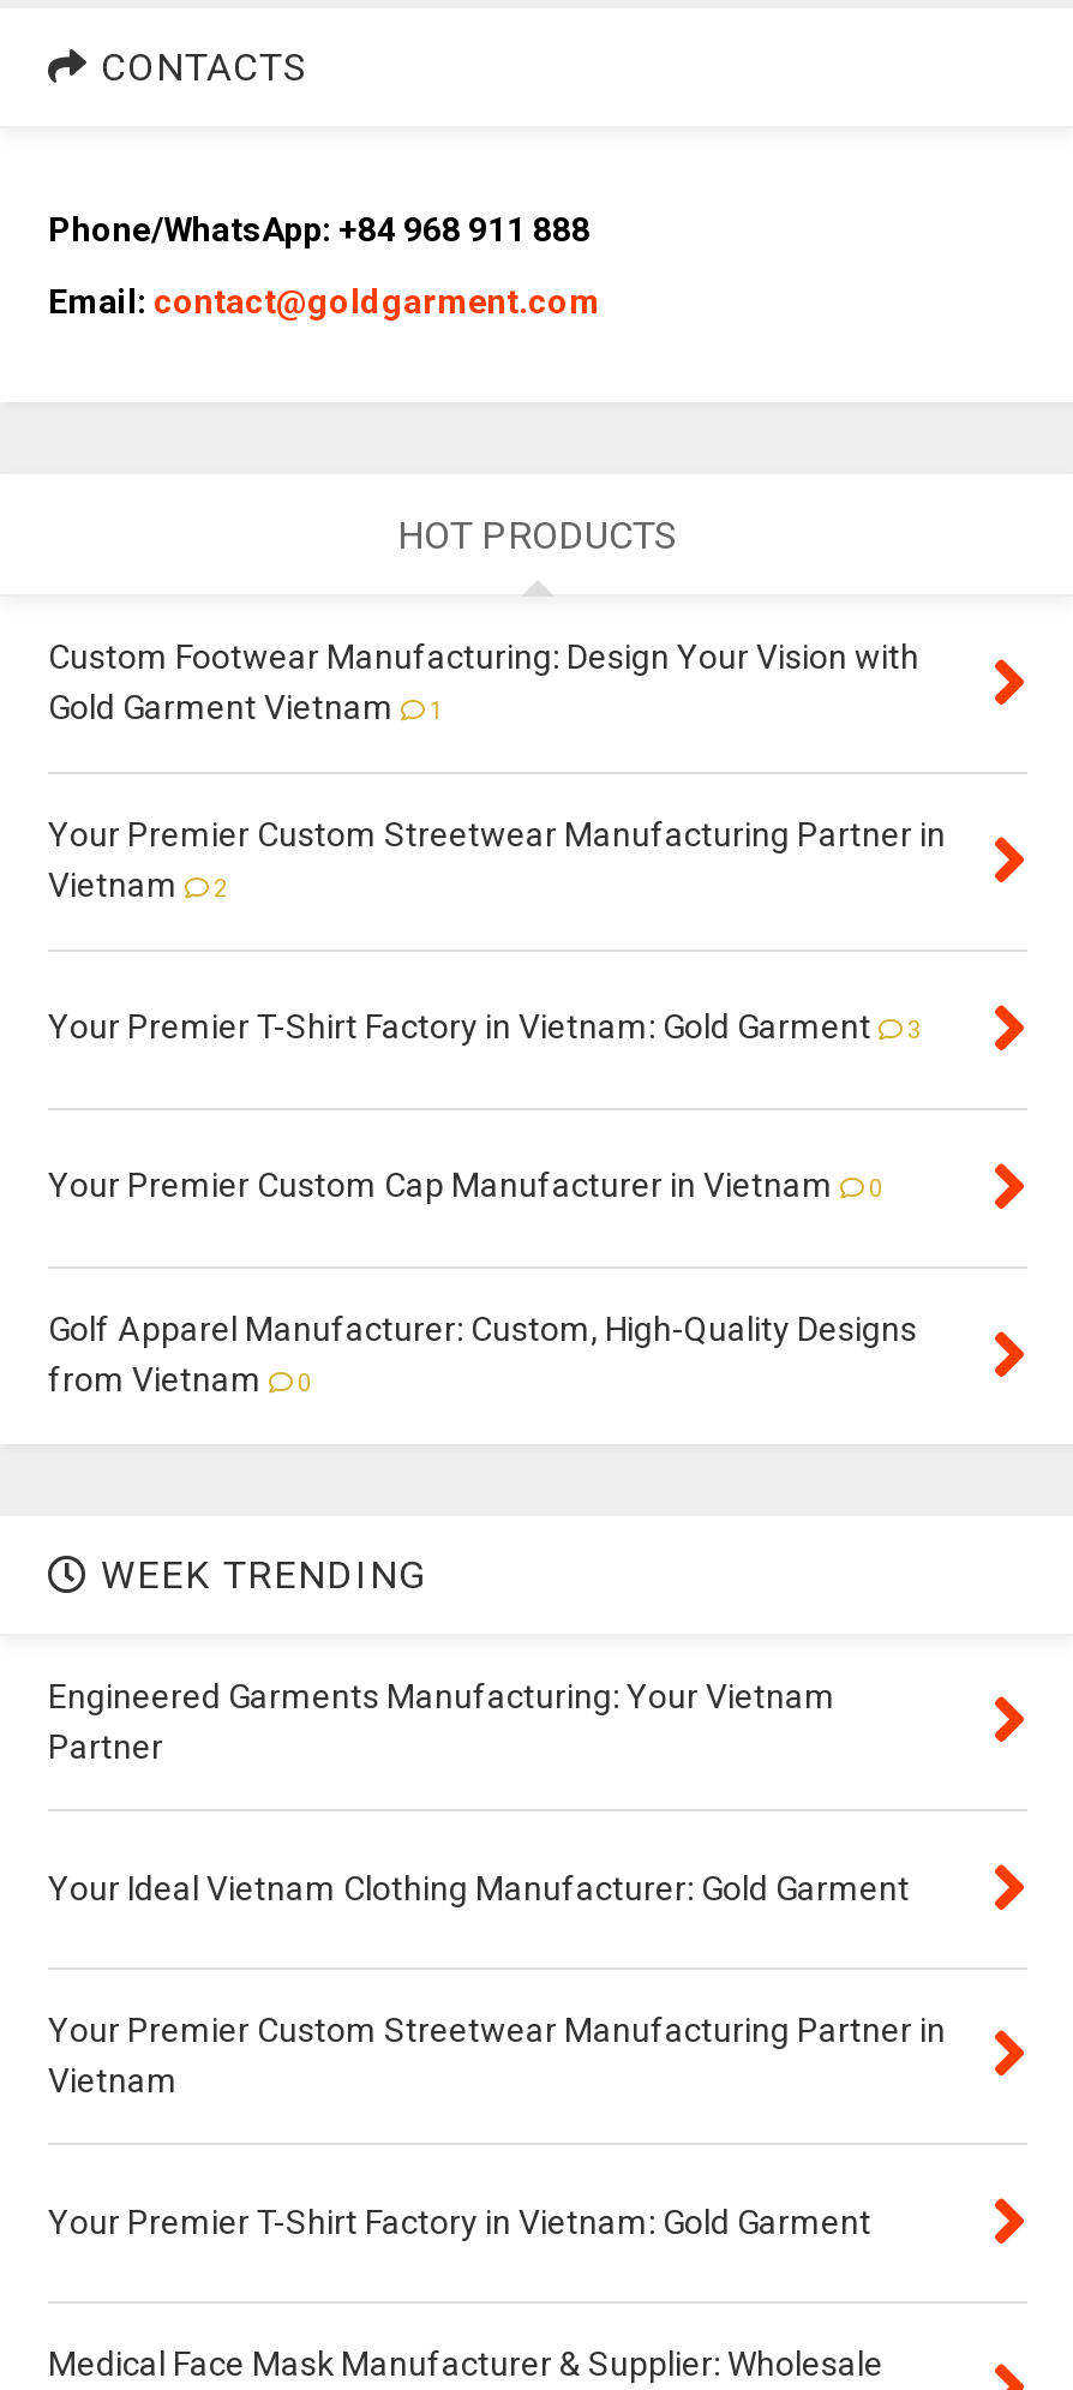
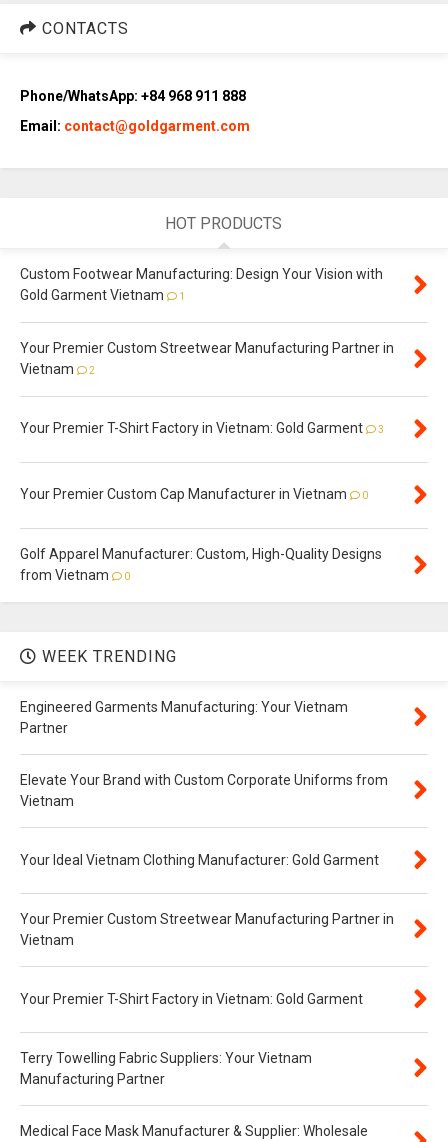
+ Elevate Your Brand with Custom Corporate Uniforms from
+ Vietnam

+ Terry Towelling Fabric Suppliers: Your Vietnam
+ Manufacturing Partner
